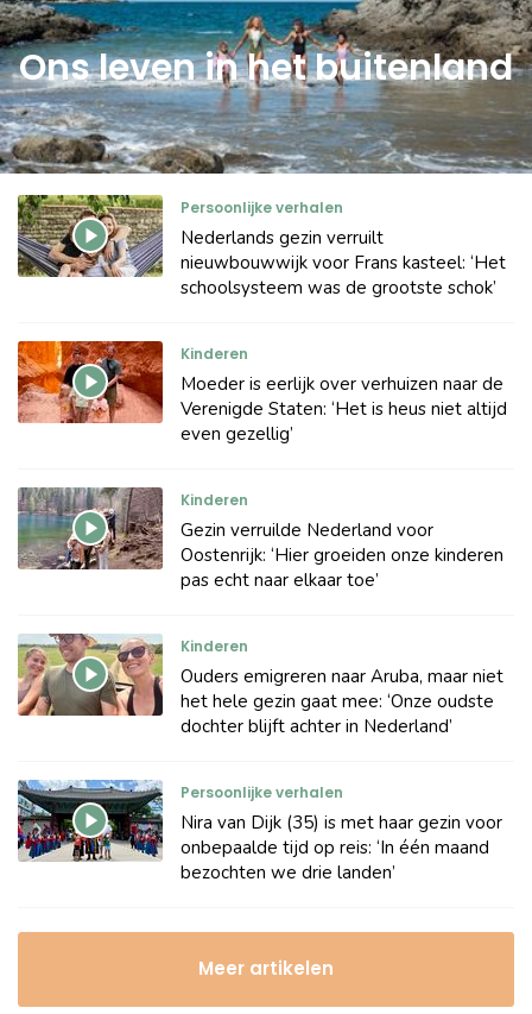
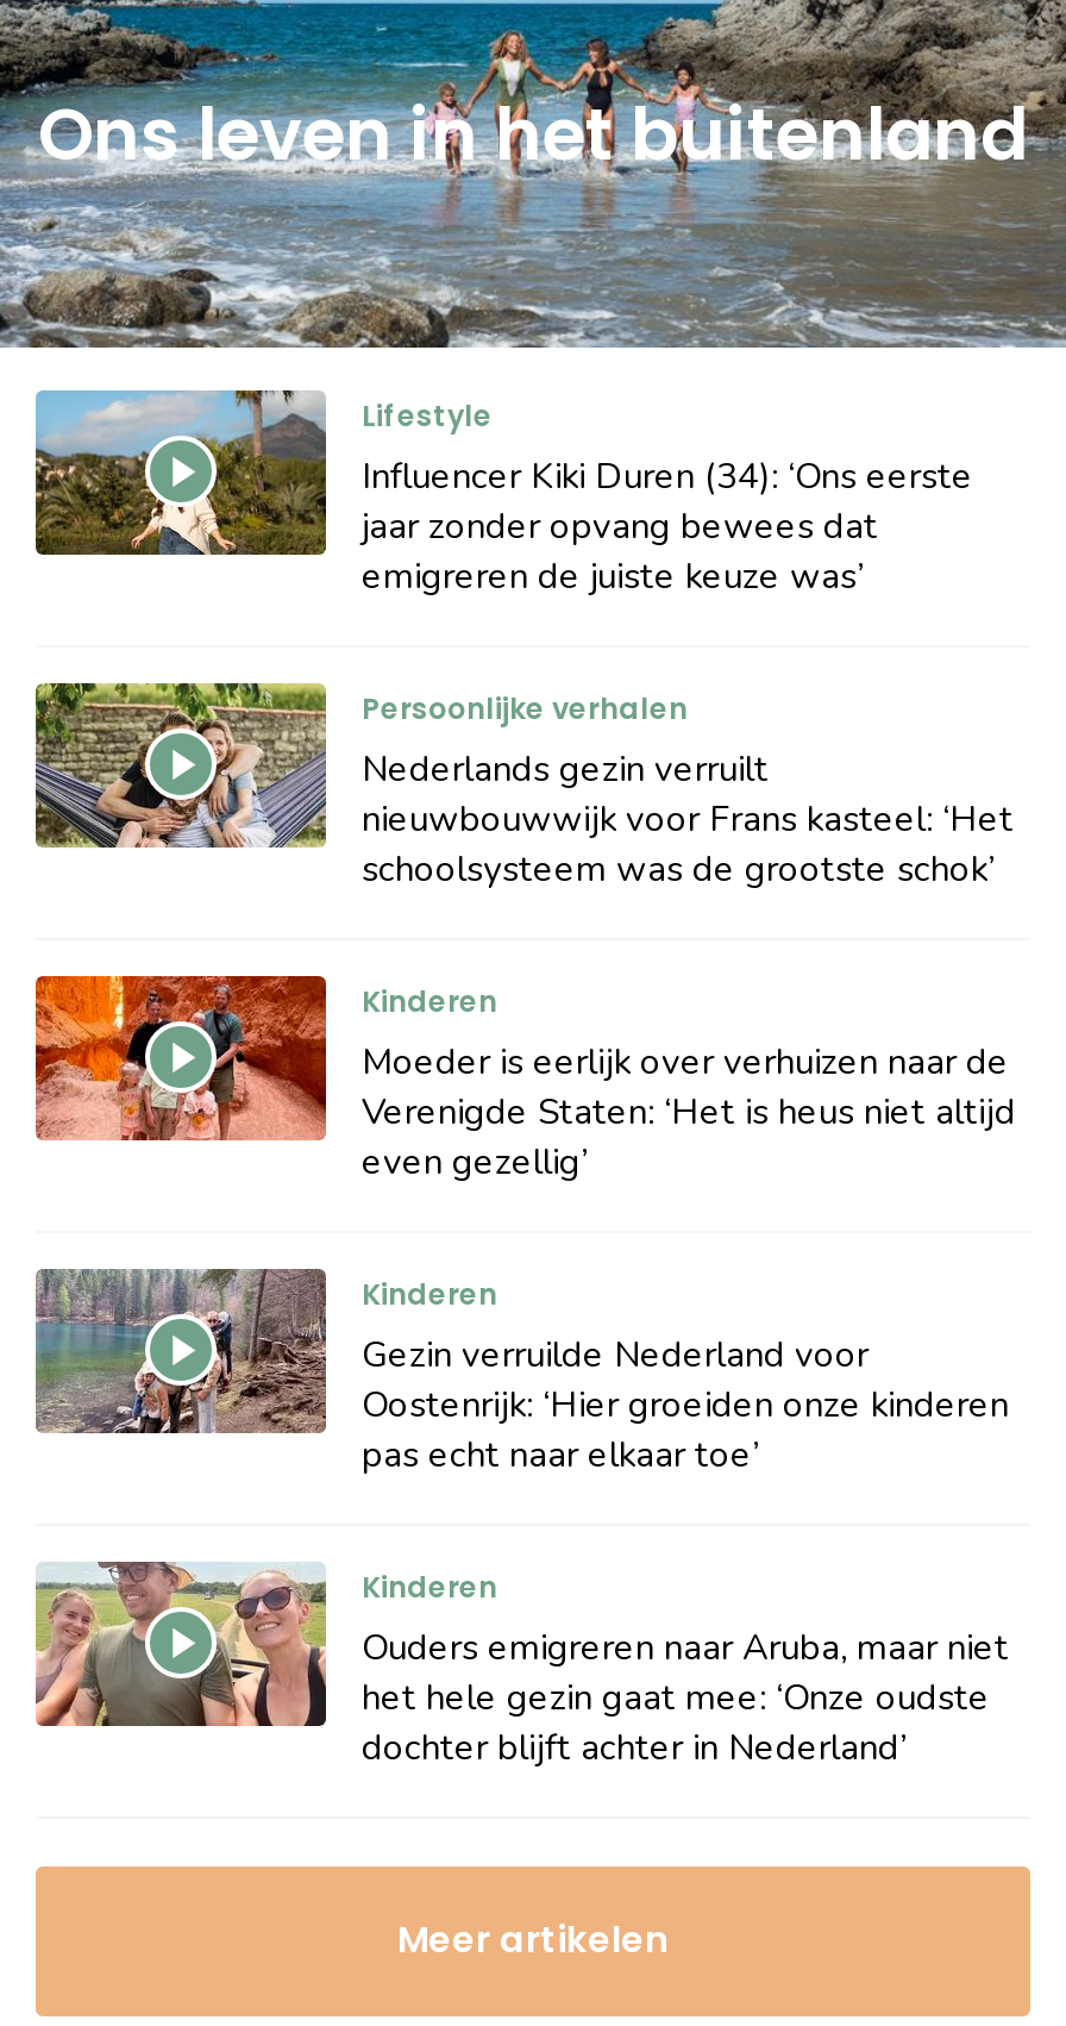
+ [image]
+ Lifestyle
+ Influencer Kiki Duren (34): ‘Ons eerste
+ jaar zonder opvang bewees dat
+ emigreren de juiste keuze was’

moved down: [image] | Persoonlijke verhalen | Nederlands gezin verruilt | ... | het hele gezin gaat mee: ‘Onze oudste | dochter blijft achter in Nederland’

- [image]
- Persoonlijke verhalen
- Nira van Dijk (35) is met haar gezin voor
- onbepaalde tijd op reis: ‘In één maand
- bezochten we drie landen’
